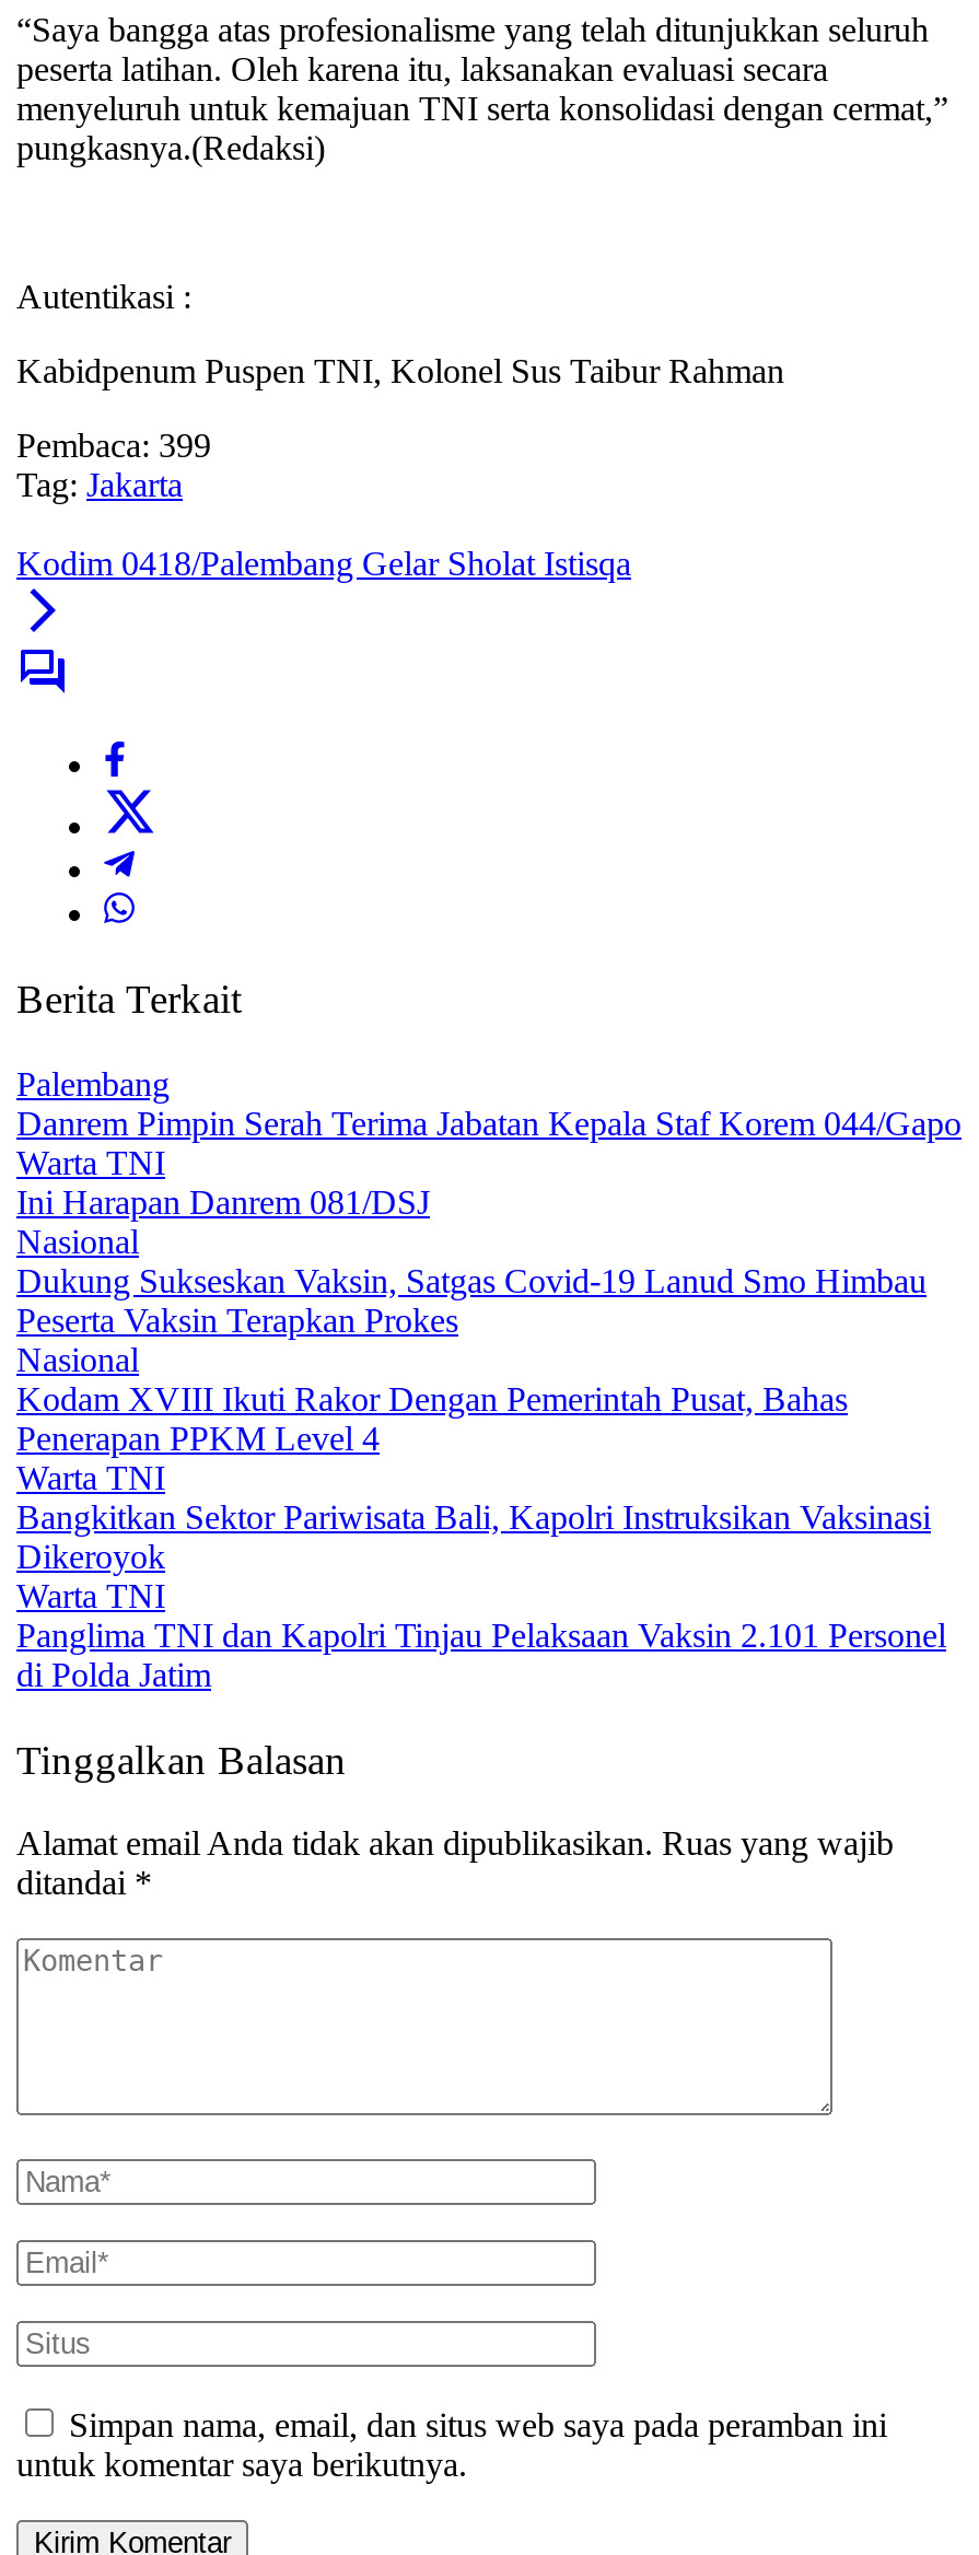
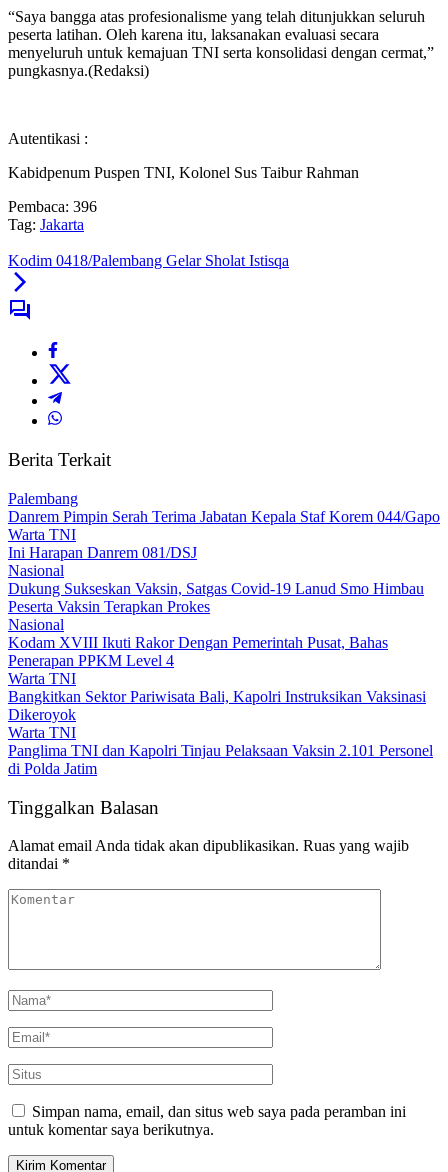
- Pembaca: 399
+ Pembaca: 396
